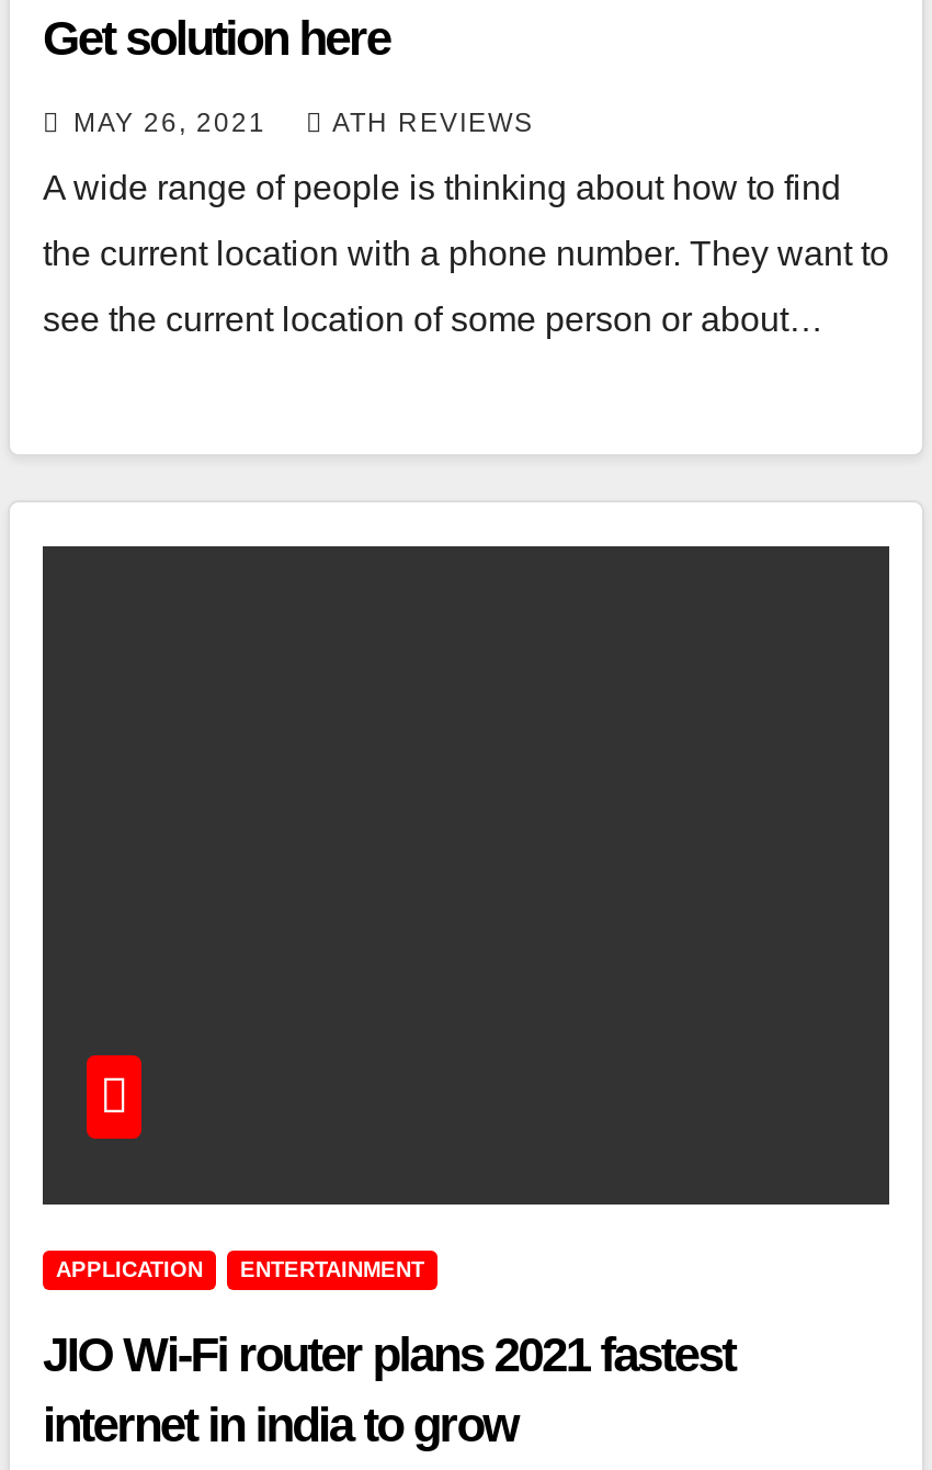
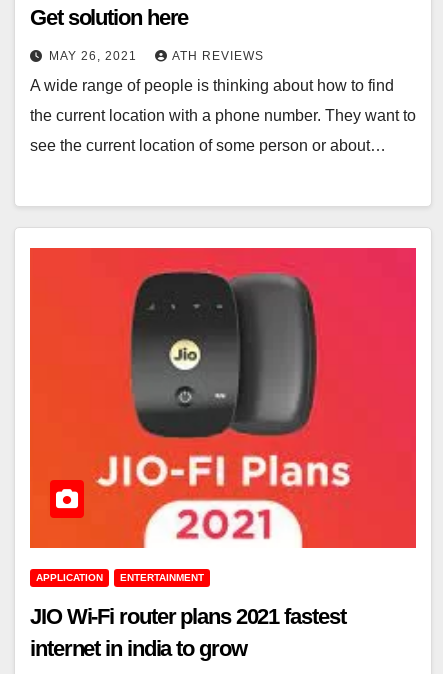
+ [image]
